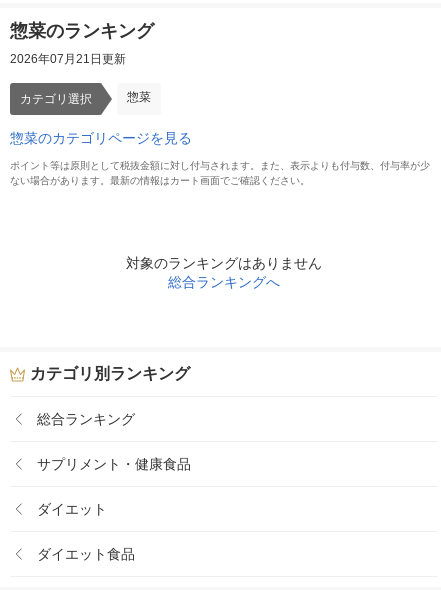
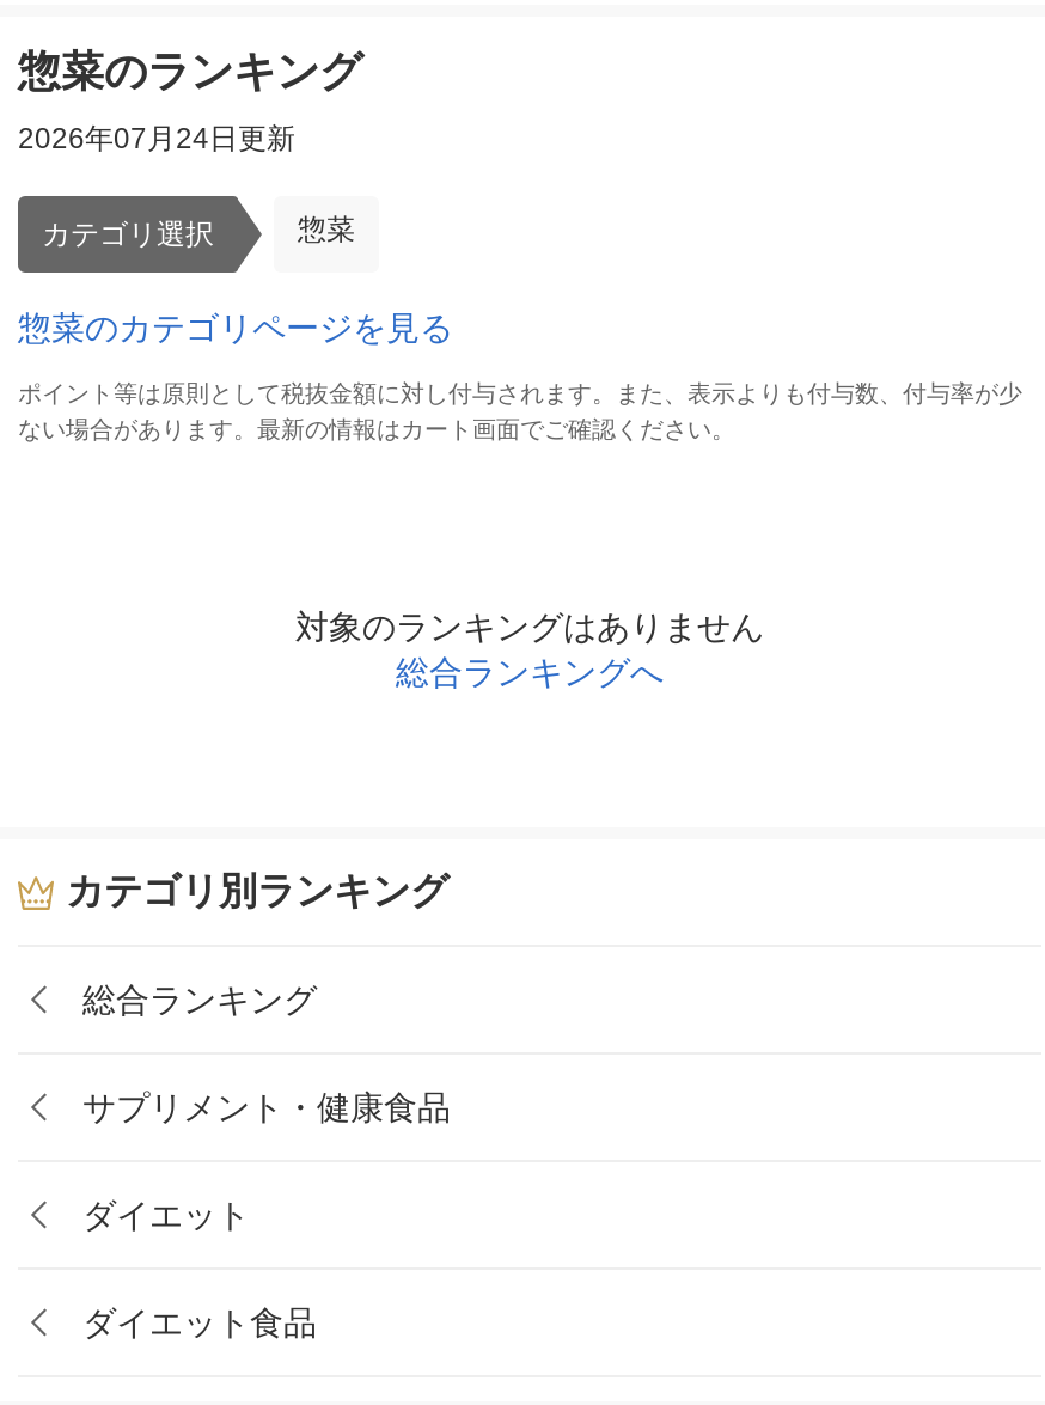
- 2026年07月21日更新
+ 2026年07月24日更新
